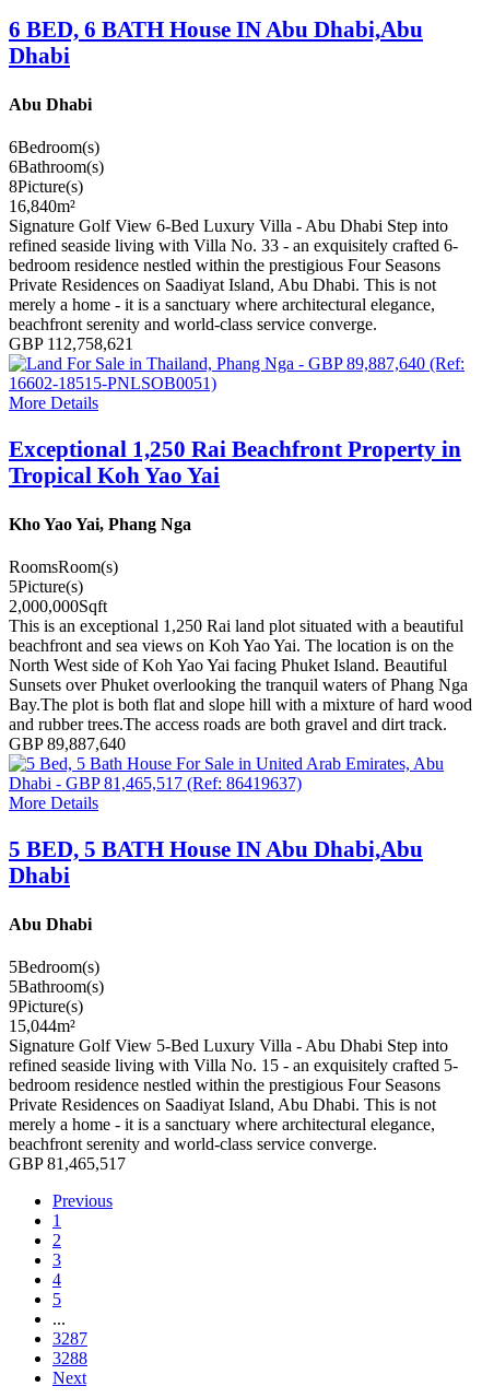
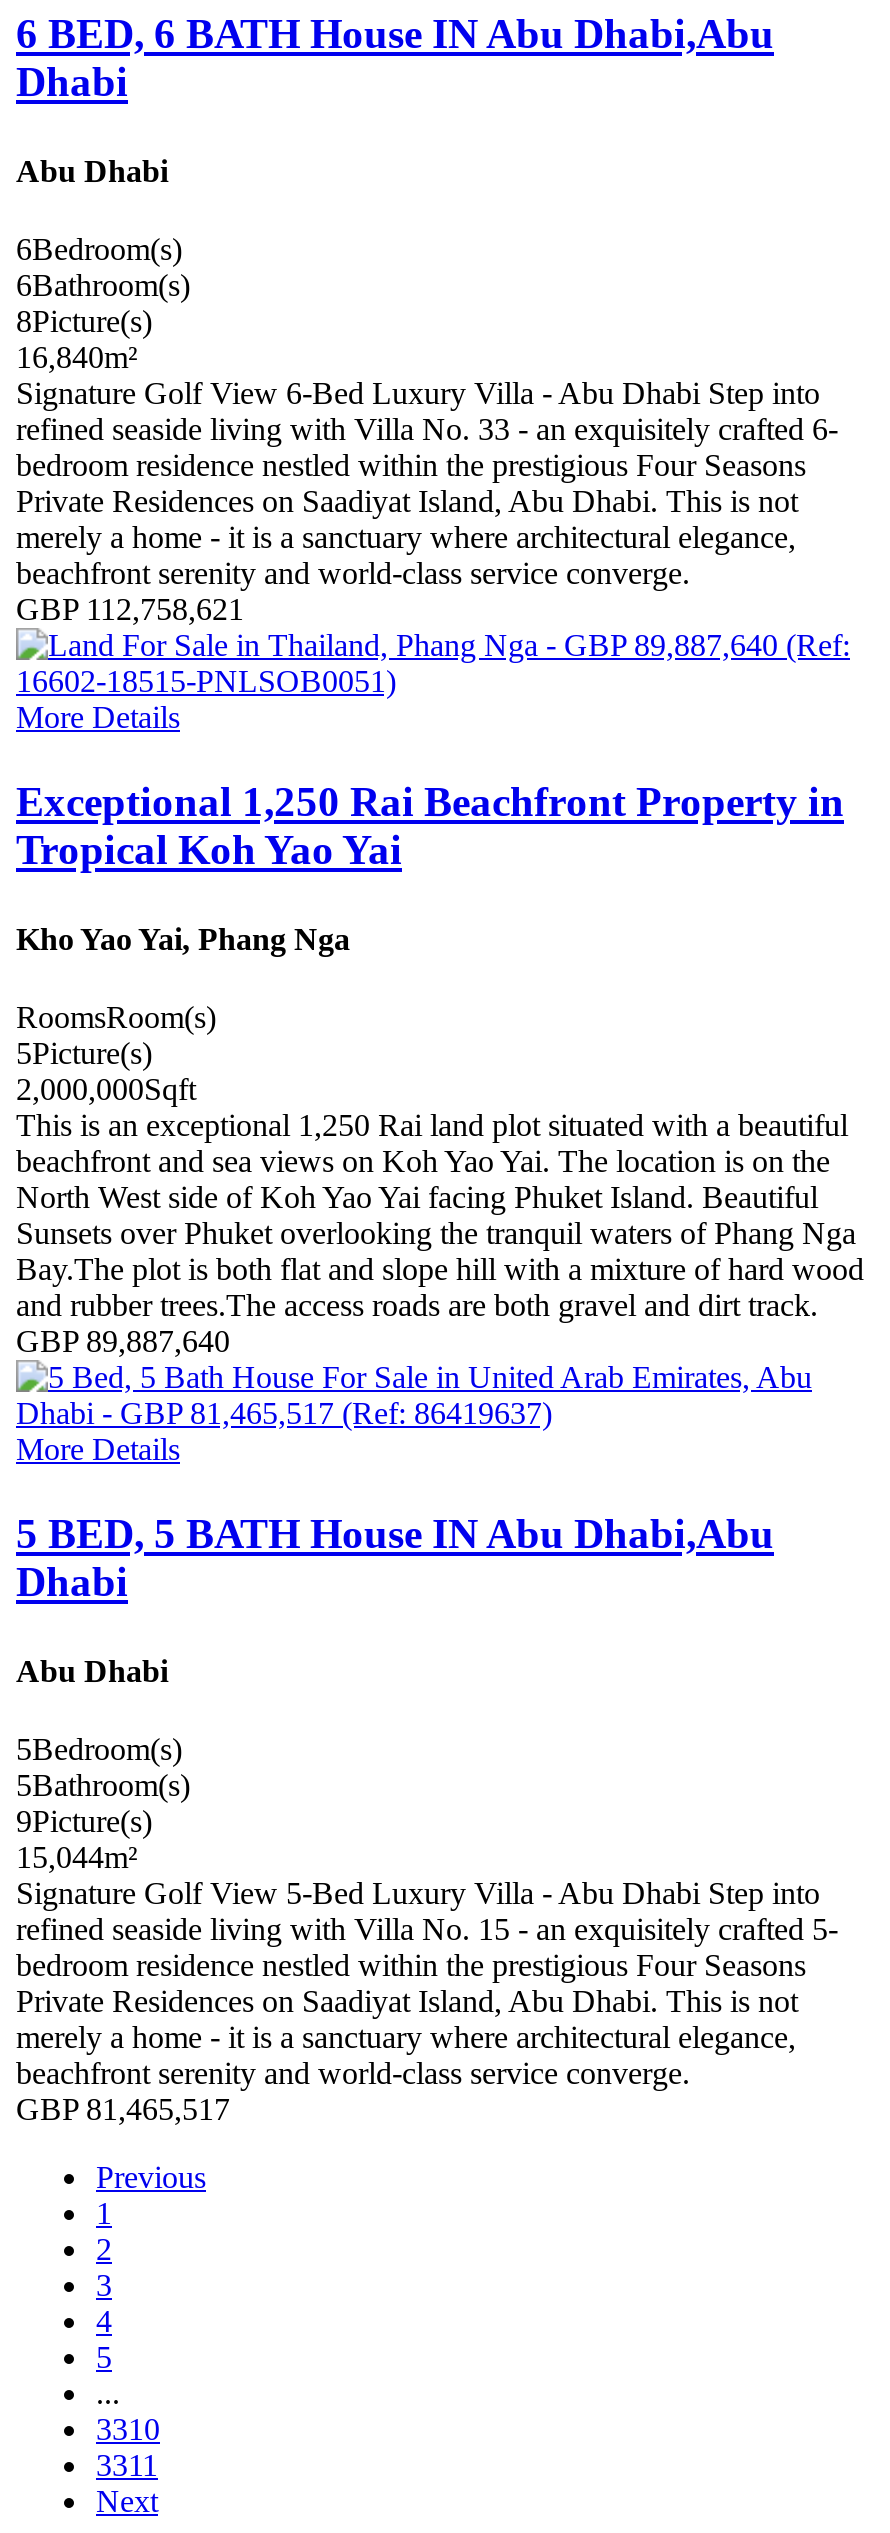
- 3287
+ 3310

- 3288
+ 3311
